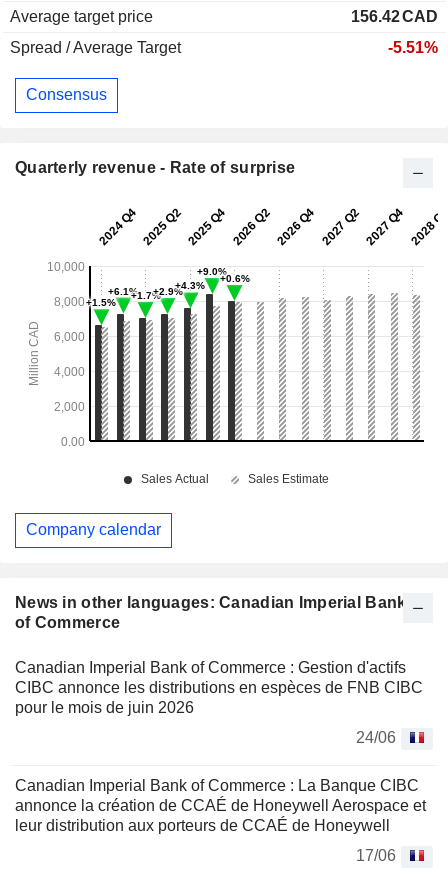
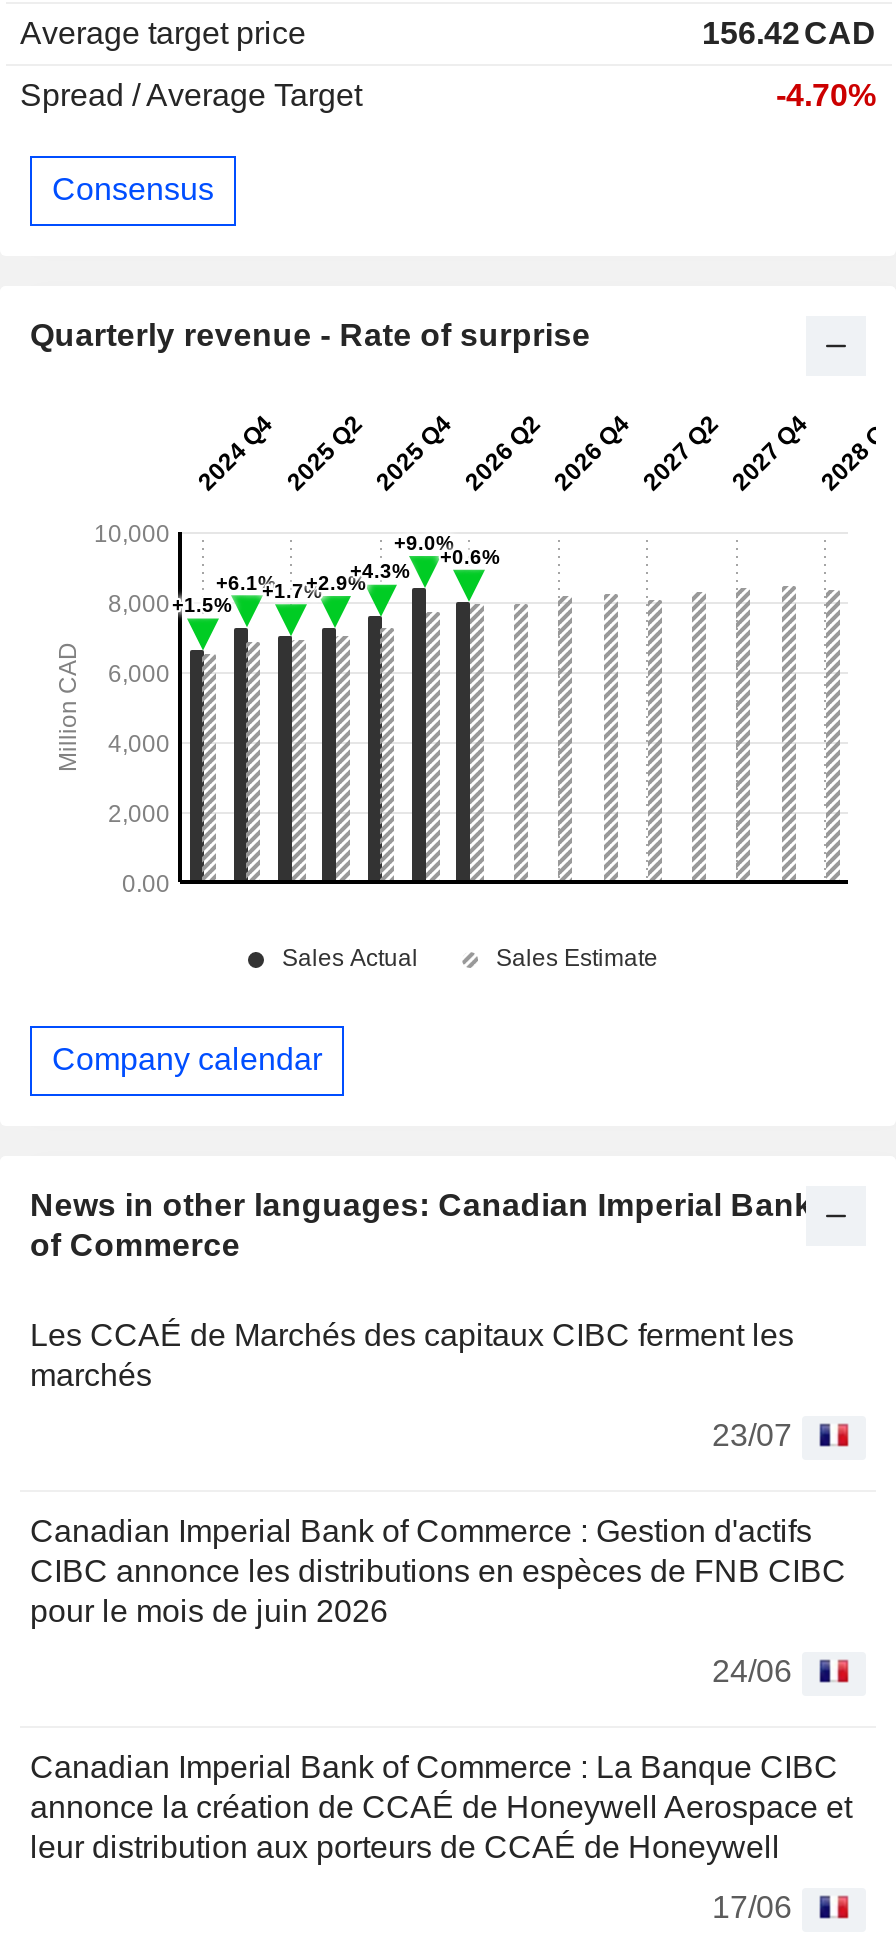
- -5.51%
+ -4.70%

+ Les CCAÉ de Marchés des capitaux CIBC ferment les
+ marchés
+ 23/07
